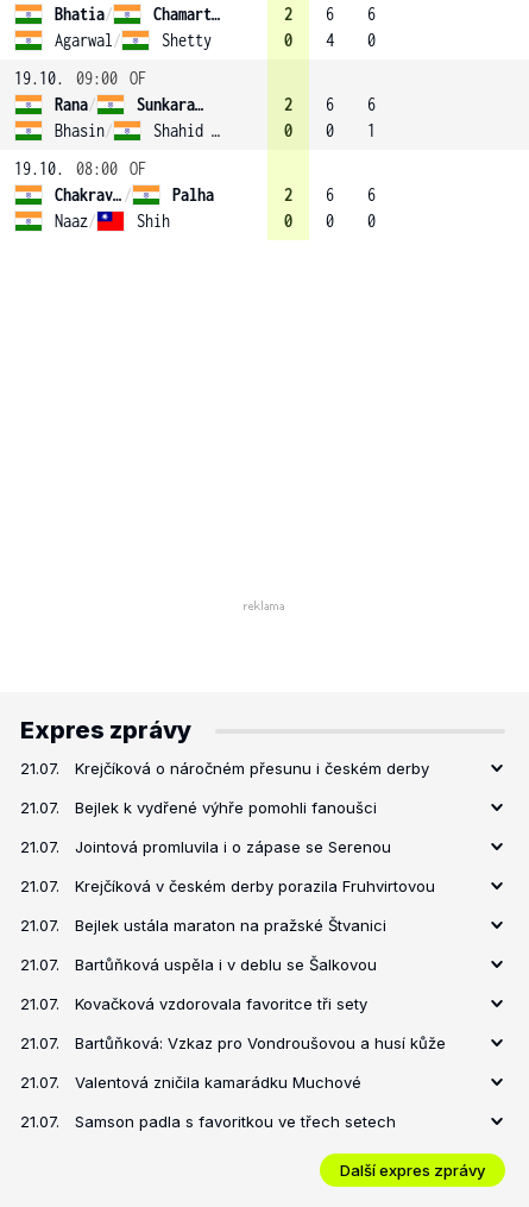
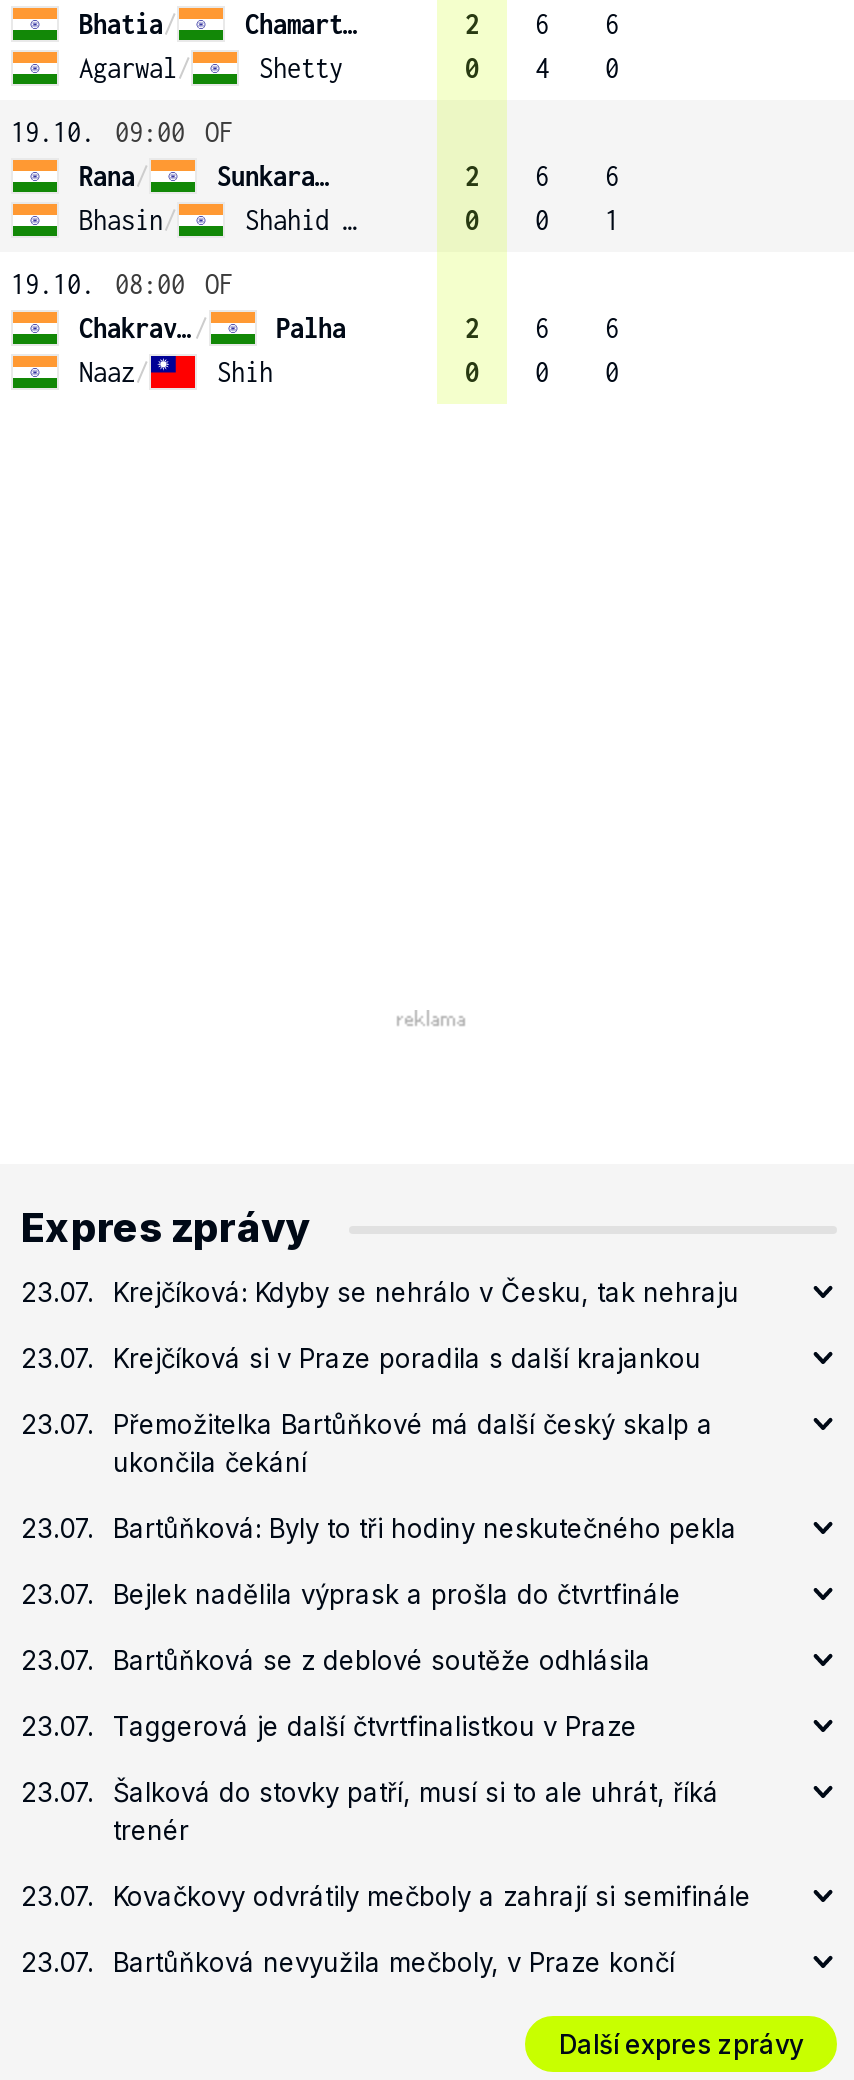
- 21.07.
- Krejčíková o náročném přesunu i českém derby
+ 23.07.
+ Krejčíková: Kdyby se nehrálo v Česku, tak nehraju

- 21.07.
- Bejlek k vydřené výhře pomohli fanoušci
+ 23.07.
+ Krejčíková si v Praze poradila s další krajankou

- 21.07.
- Jointová promluvila i o zápase se Serenou
+ 23.07.
+ Přemožitelka Bartůňkové má další český skalp a
+ ukončila čekání

- 21.07.
- Krejčíková v českém derby porazila Fruhvirtovou
+ 23.07.
+ Bartůňková: Byly to tři hodiny neskutečného pekla

- 21.07.
- Bejlek ustála maraton na pražské Štvanici
+ 23.07.
+ Bejlek nadělila výprask a prošla do čtvrtfinále

- 21.07.
- Bartůňková uspěla i v deblu se Šalkovou
+ 23.07.
+ Bartůňková se z deblové soutěže odhlásila

- 21.07.
- Kovačková vzdorovala favoritce tři sety
+ 23.07.
+ Taggerová je další čtvrtfinalistkou v Praze

- 21.07.
- Bartůňková: Vzkaz pro Vondroušovou a husí kůže
+ 23.07.
+ Šalková do stovky patří, musí si to ale uhrát, říká
+ trenér

- 21.07.
- Valentová zničila kamarádku Muchové
+ 23.07.
+ Kovačkovy odvrátily mečboly a zahrají si semifinále

- 21.07.
- Samson padla s favoritkou ve třech setech
+ 23.07.
+ Bartůňková nevyužila mečboly, v Praze končí
